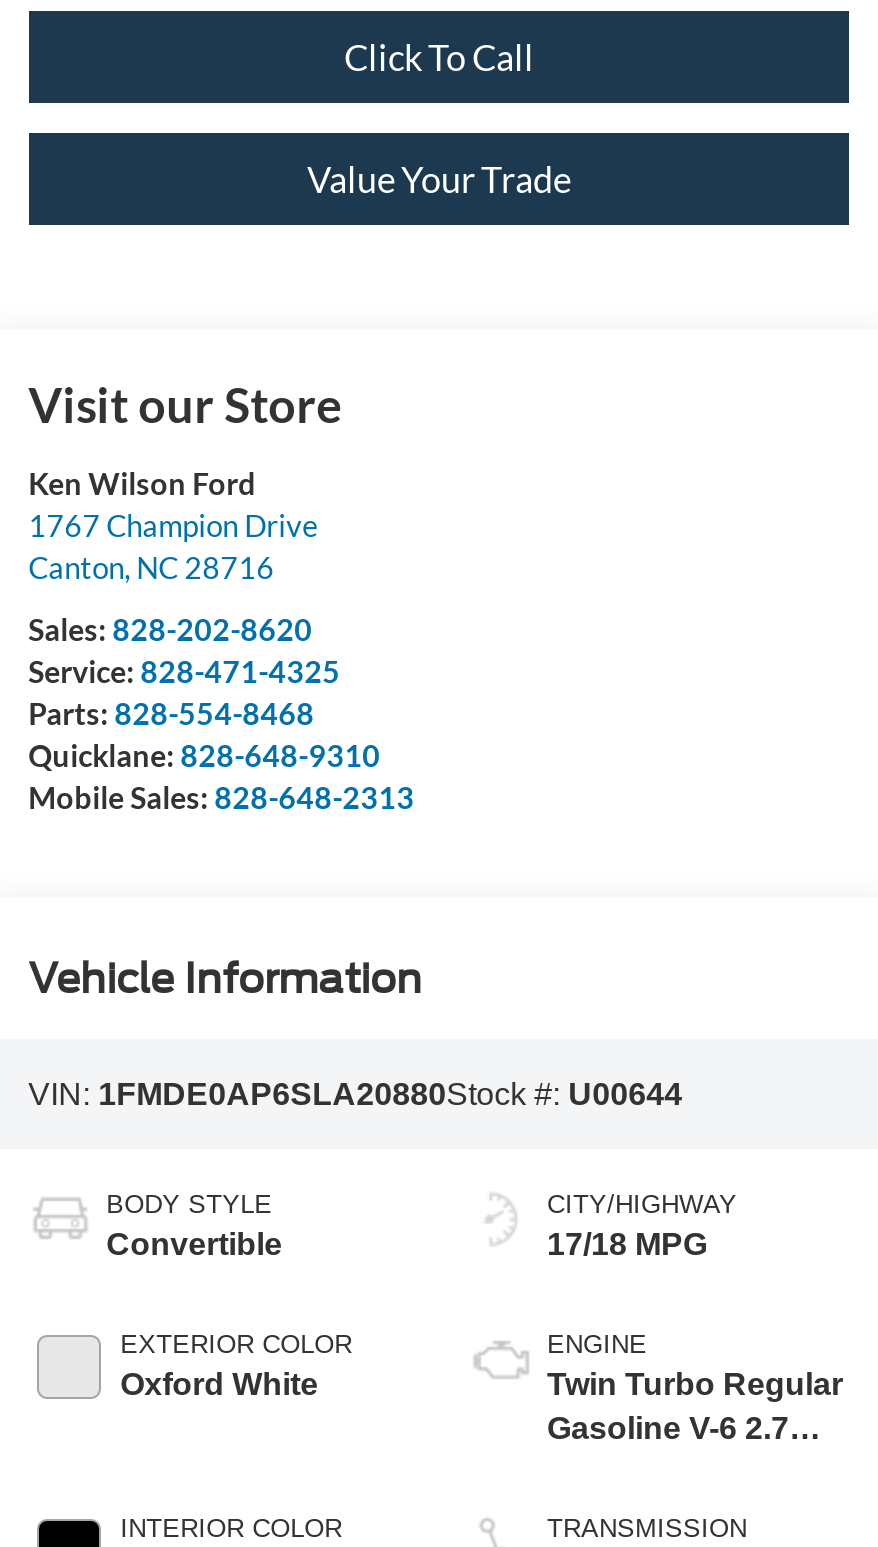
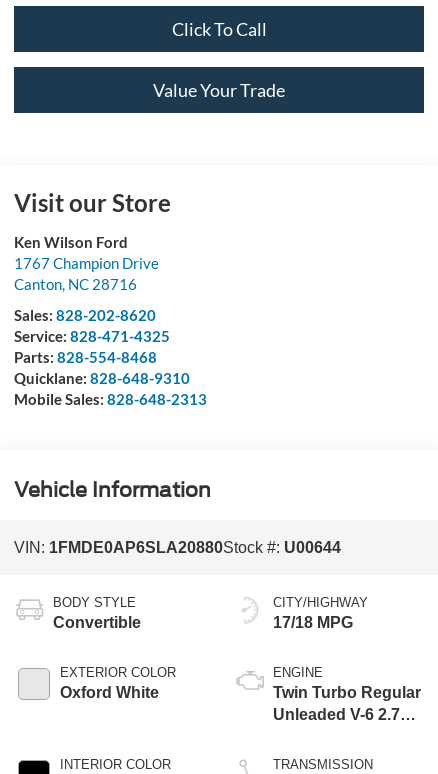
- Gasoline V-6 2.7
+ Unleaded V-6 2.7
